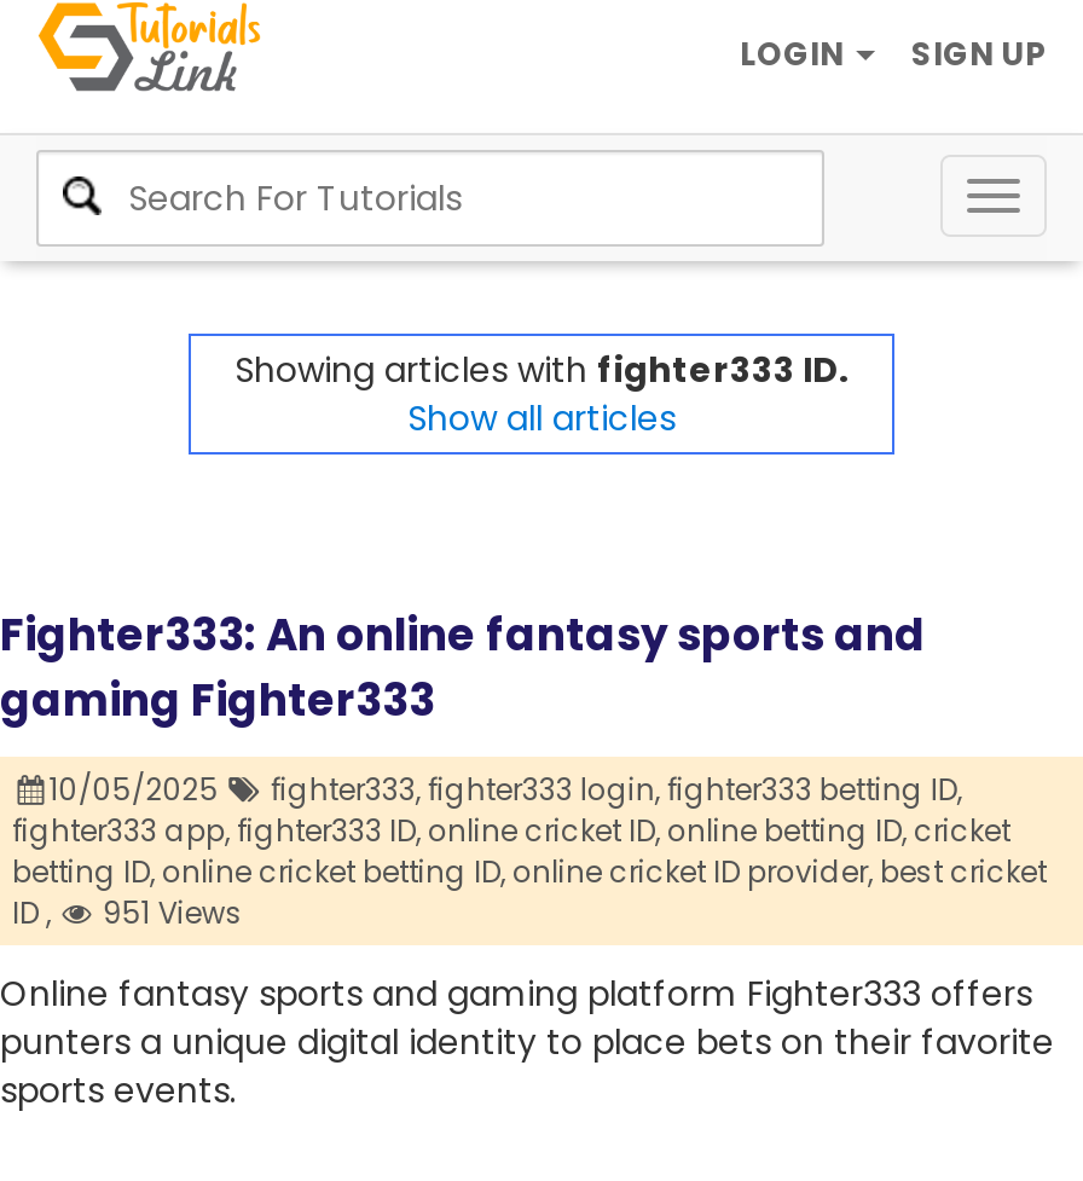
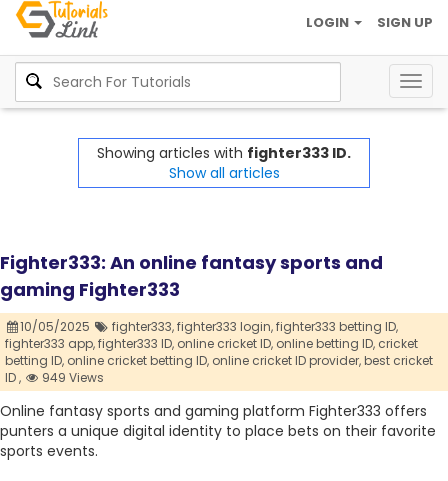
- ID , 951 Views
+ ID , 949 Views
